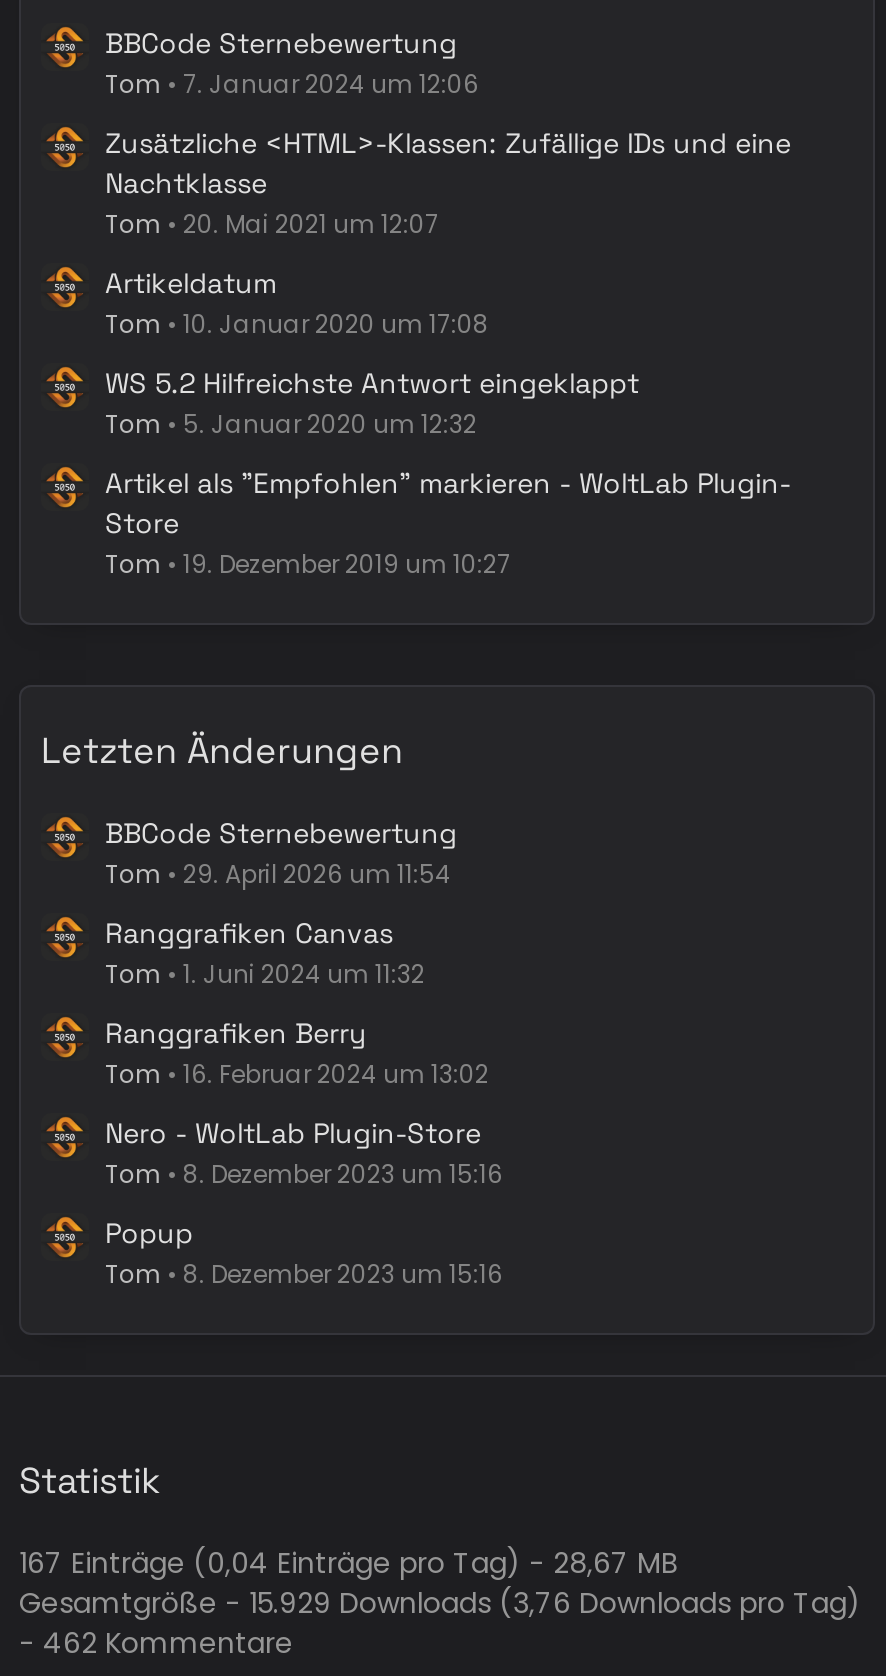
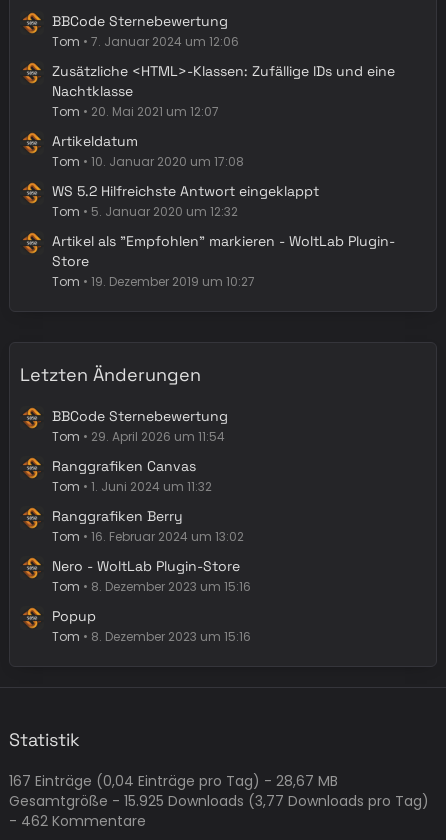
- Gesamtgröße - 15.929 Downloads (3,76 Downloads pro Tag)
+ Gesamtgröße - 15.925 Downloads (3,77 Downloads pro Tag)
